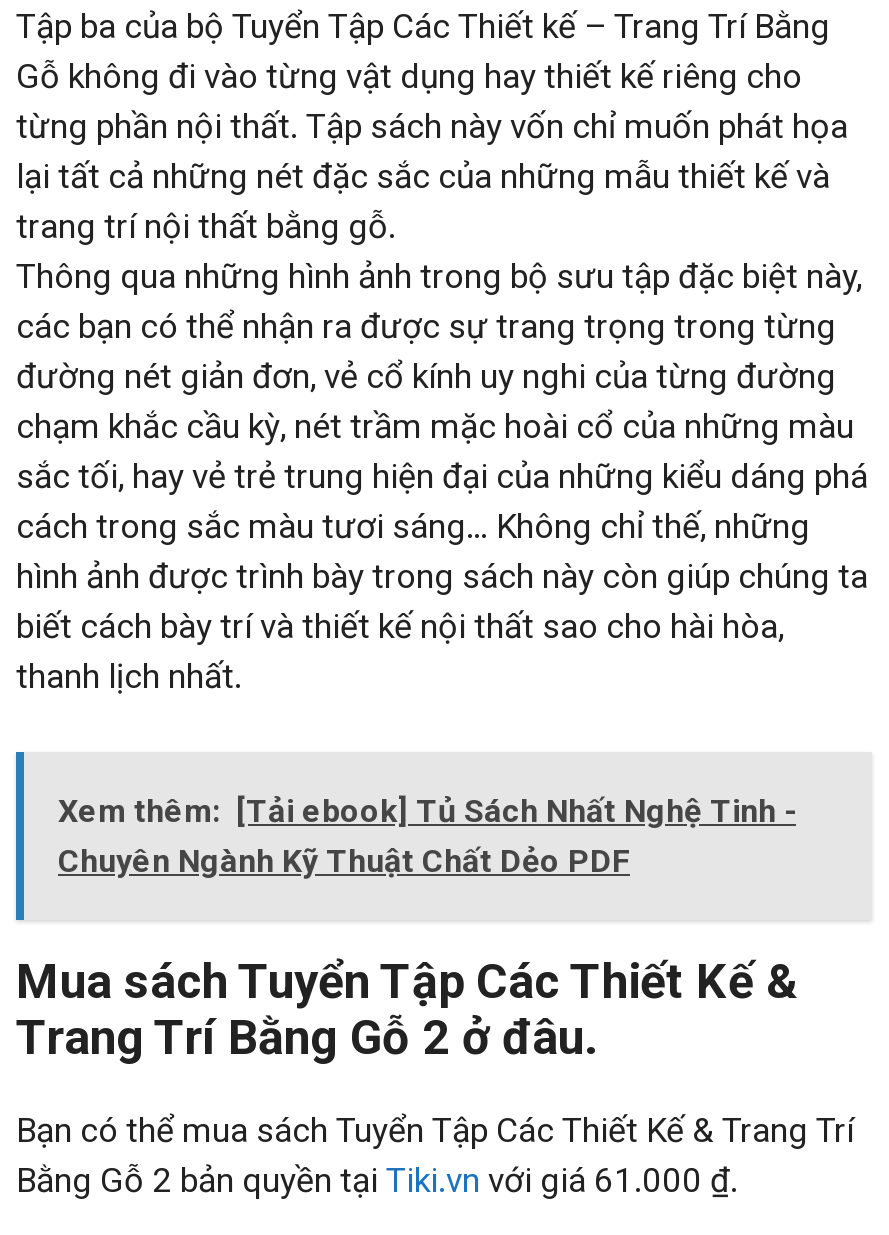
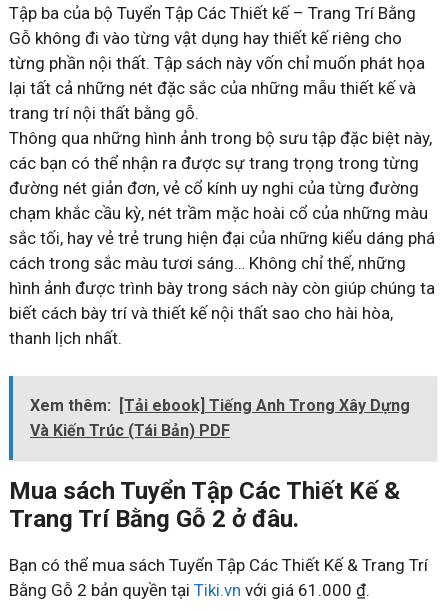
- Xem thêm: [Tải ebook] Tủ Sách Nhất Nghệ Tinh -
- Chuyên Ngành Kỹ Thuật Chất Dẻo PDF
+ Xem thêm: [Tải ebook] Tiếng Anh Trong Xây Dựng
+ Và Kiến Trúc (Tái Bản) PDF
